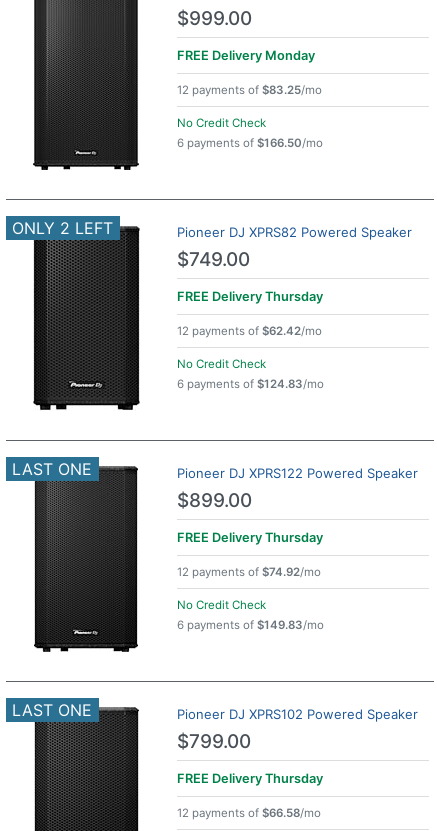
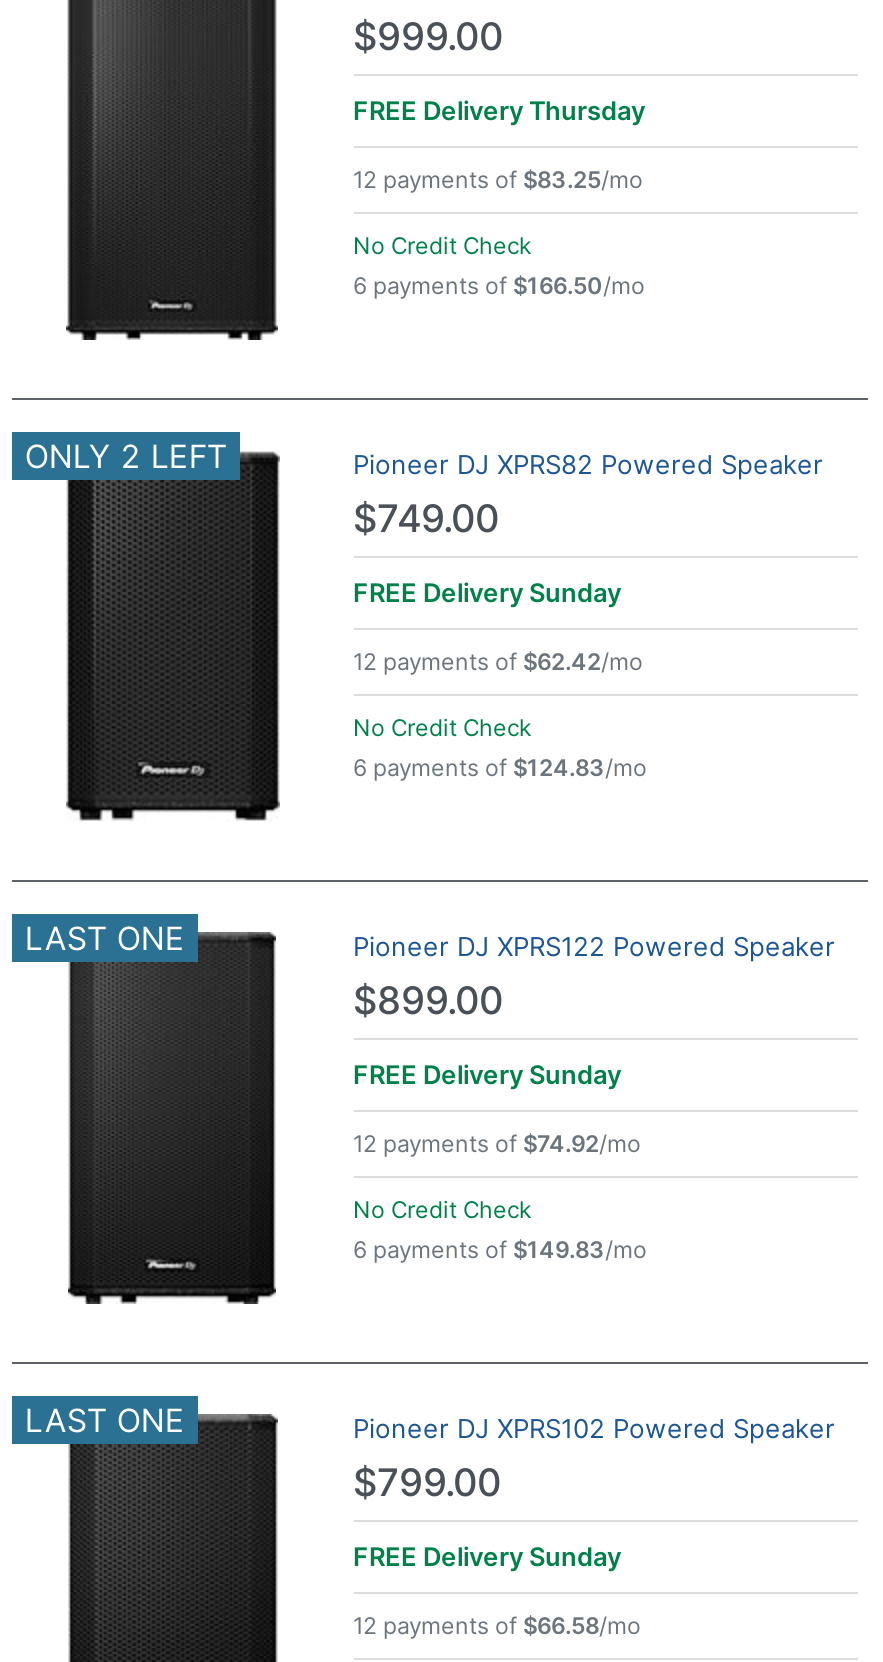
- FREE Delivery Monday
+ FREE Delivery Thursday

- FREE Delivery Thursday
+ FREE Delivery Sunday

- FREE Delivery Thursday
+ FREE Delivery Sunday

- FREE Delivery Thursday
+ FREE Delivery Sunday
